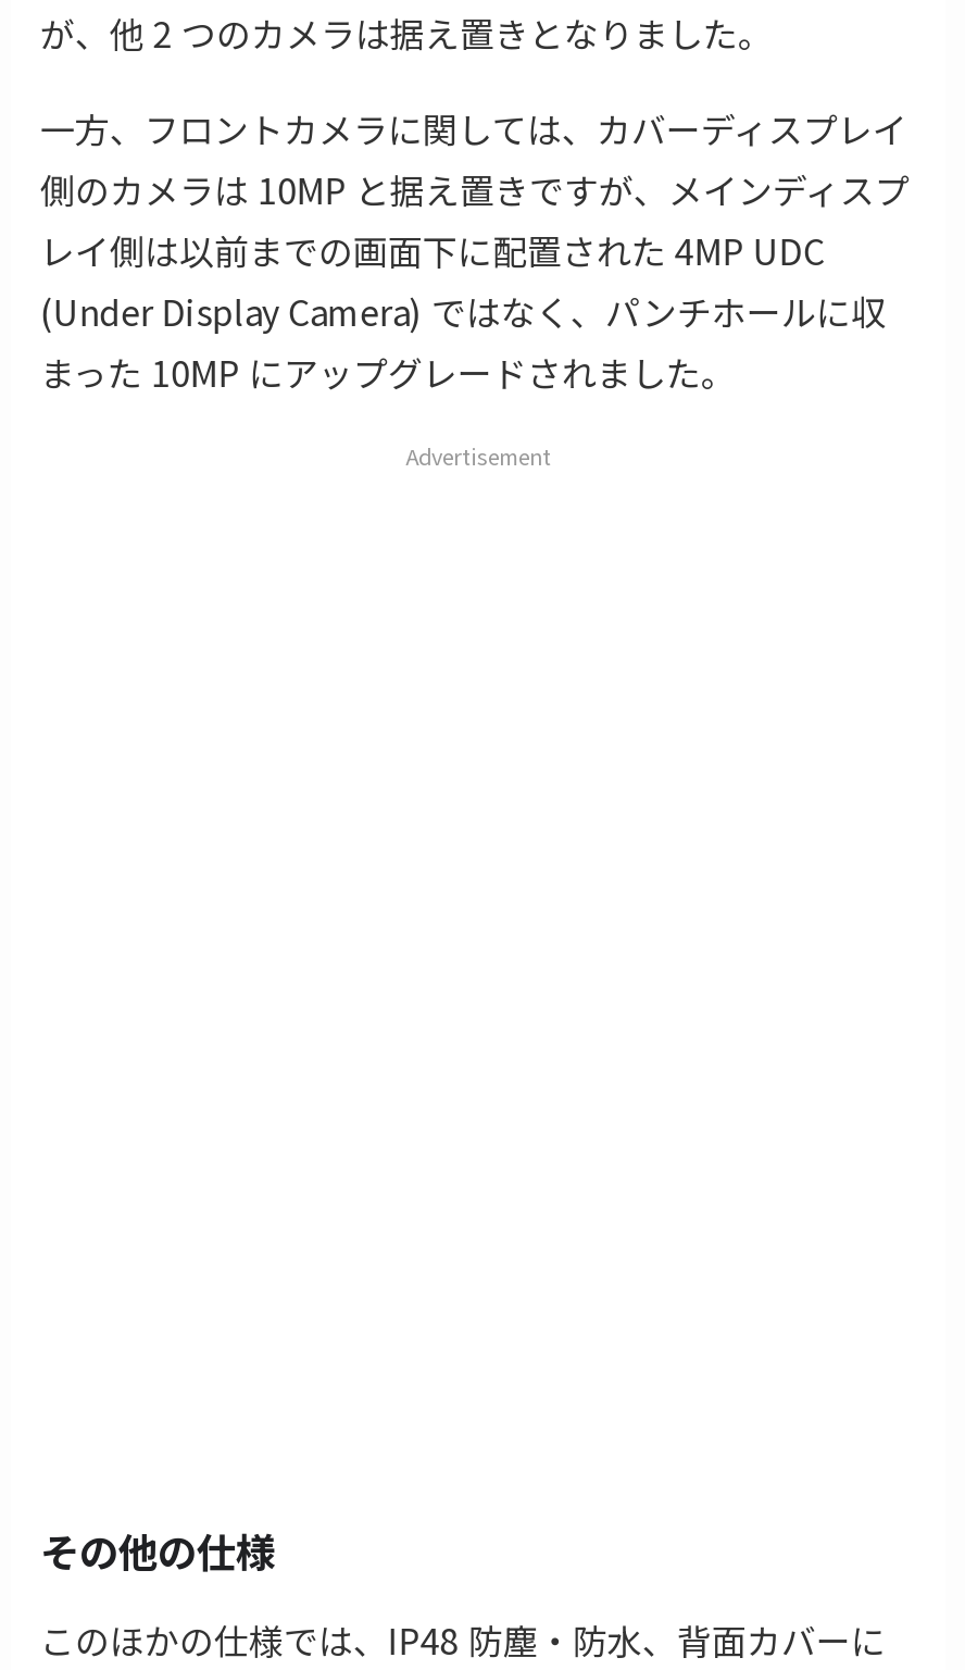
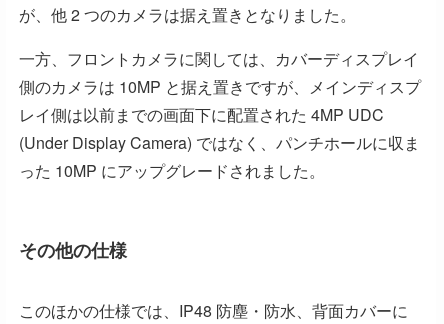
- (Under Display Camera) ではなく、パンチホールに収
- まった 10MP にアップグレードされました。
- Advertisement
+ (Under Display Camera) ではなく、パンチホールに収ま
+ った 10MP にアップグレードされました。

moved up: その他の仕様
